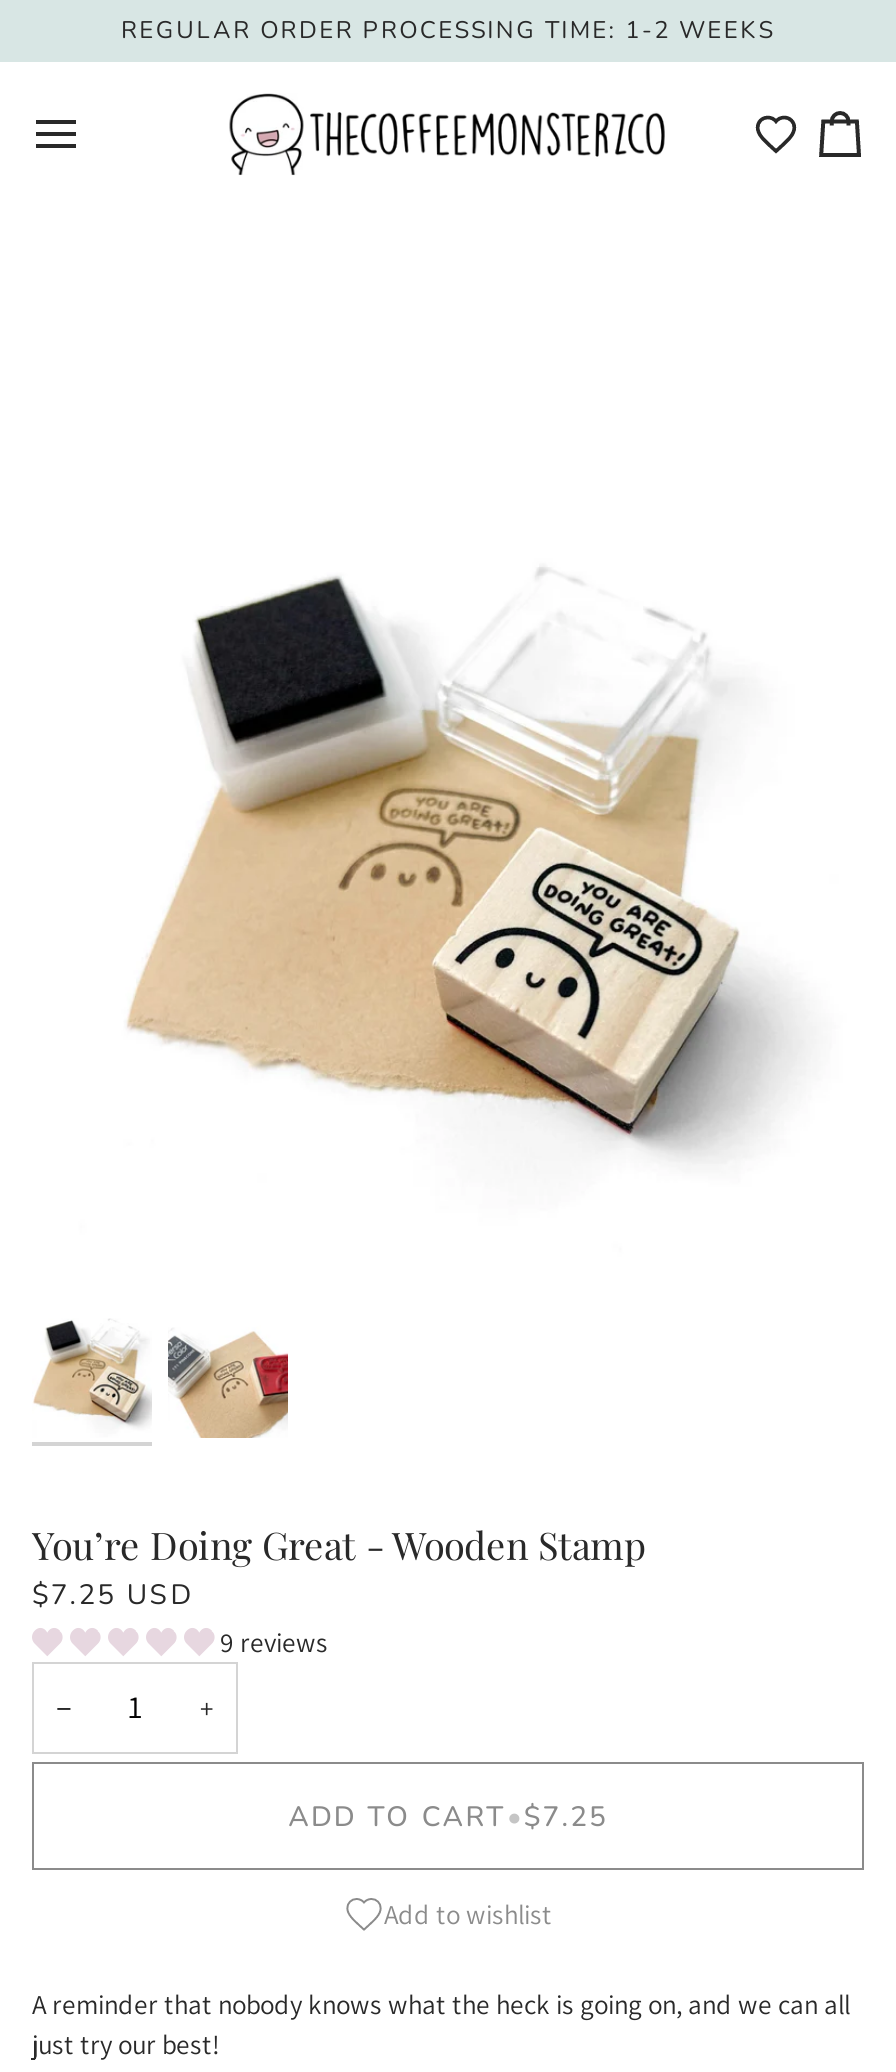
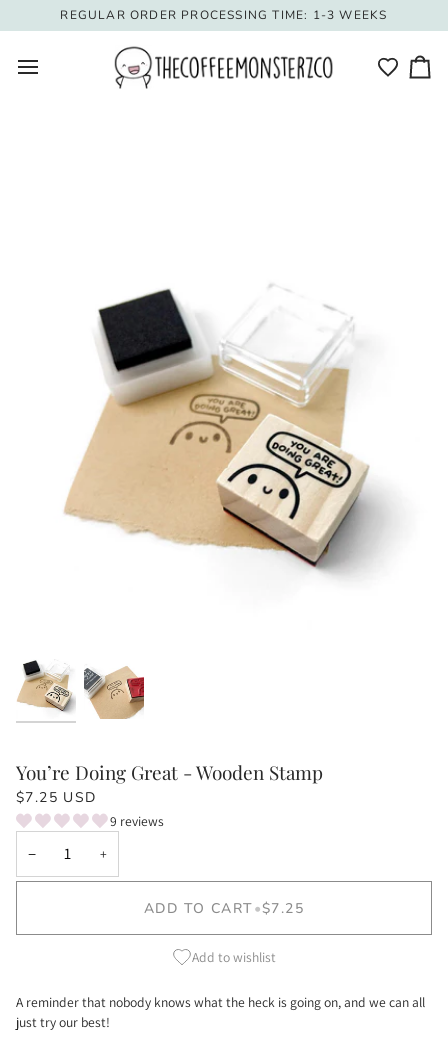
- REGULAR ORDER PROCESSING TIME: 1-2 WEEKS
+ REGULAR ORDER PROCESSING TIME: 1-3 WEEKS
